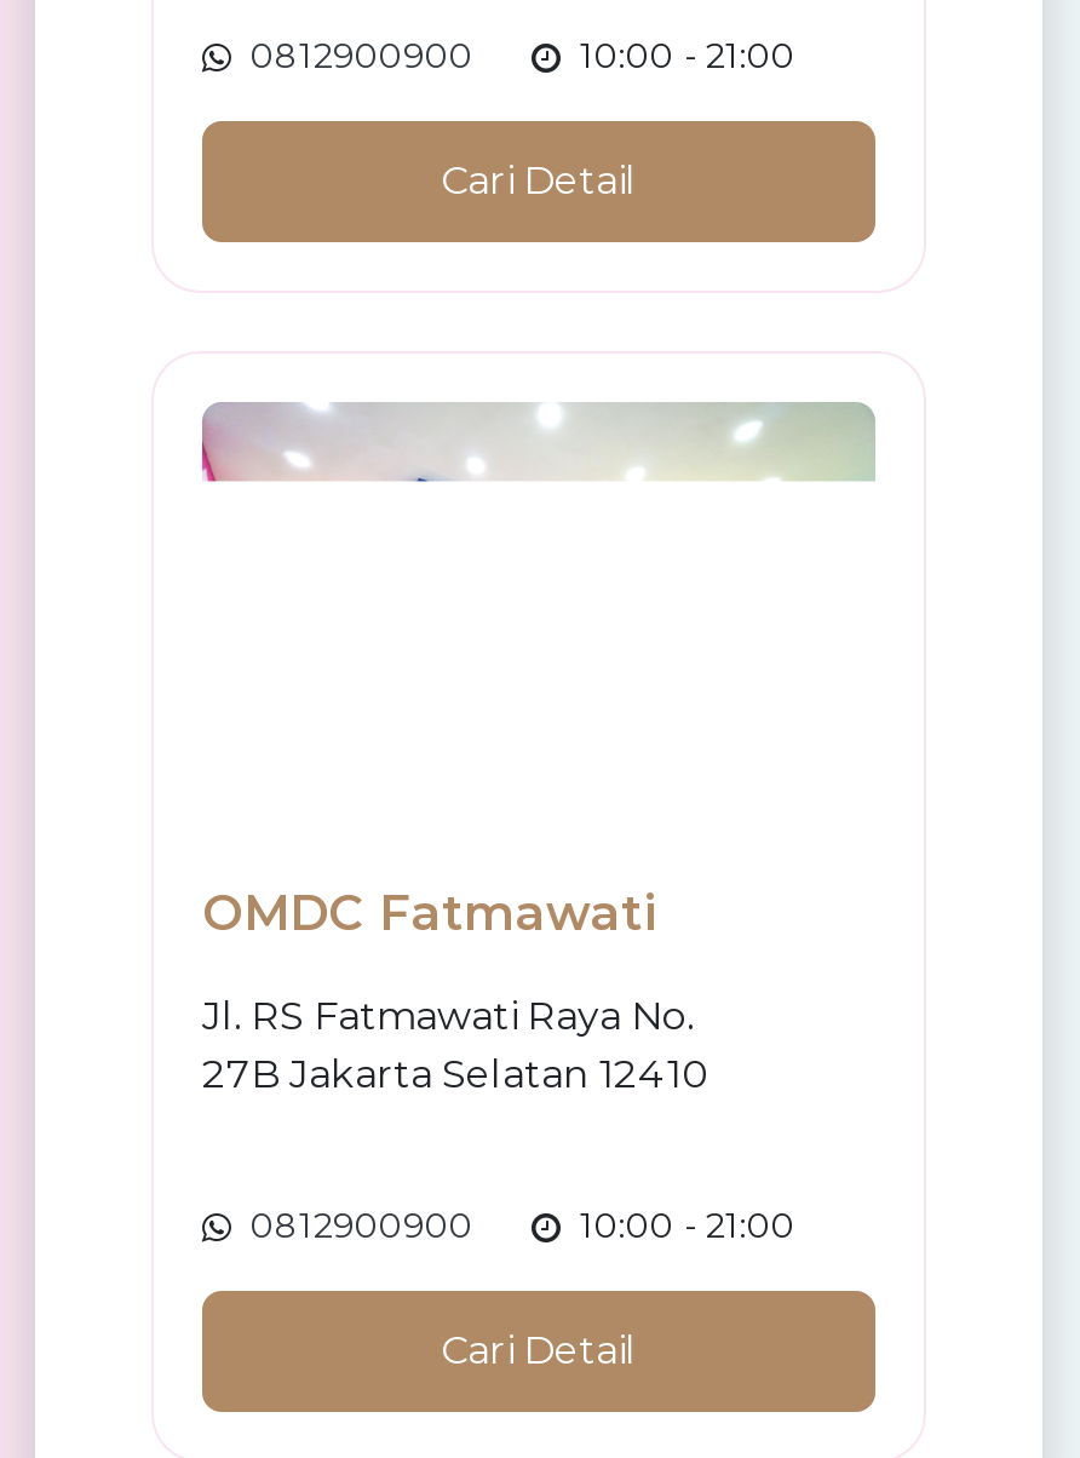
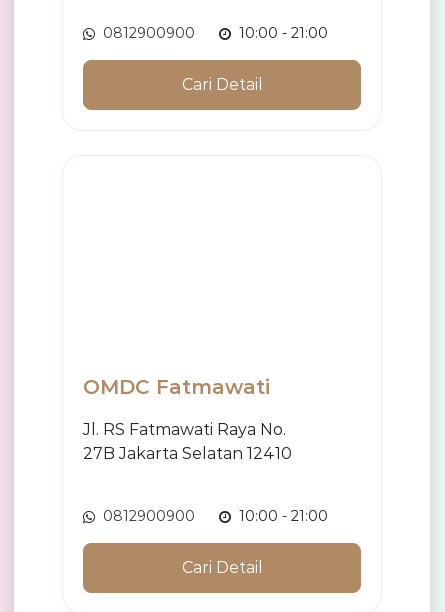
- [image]
